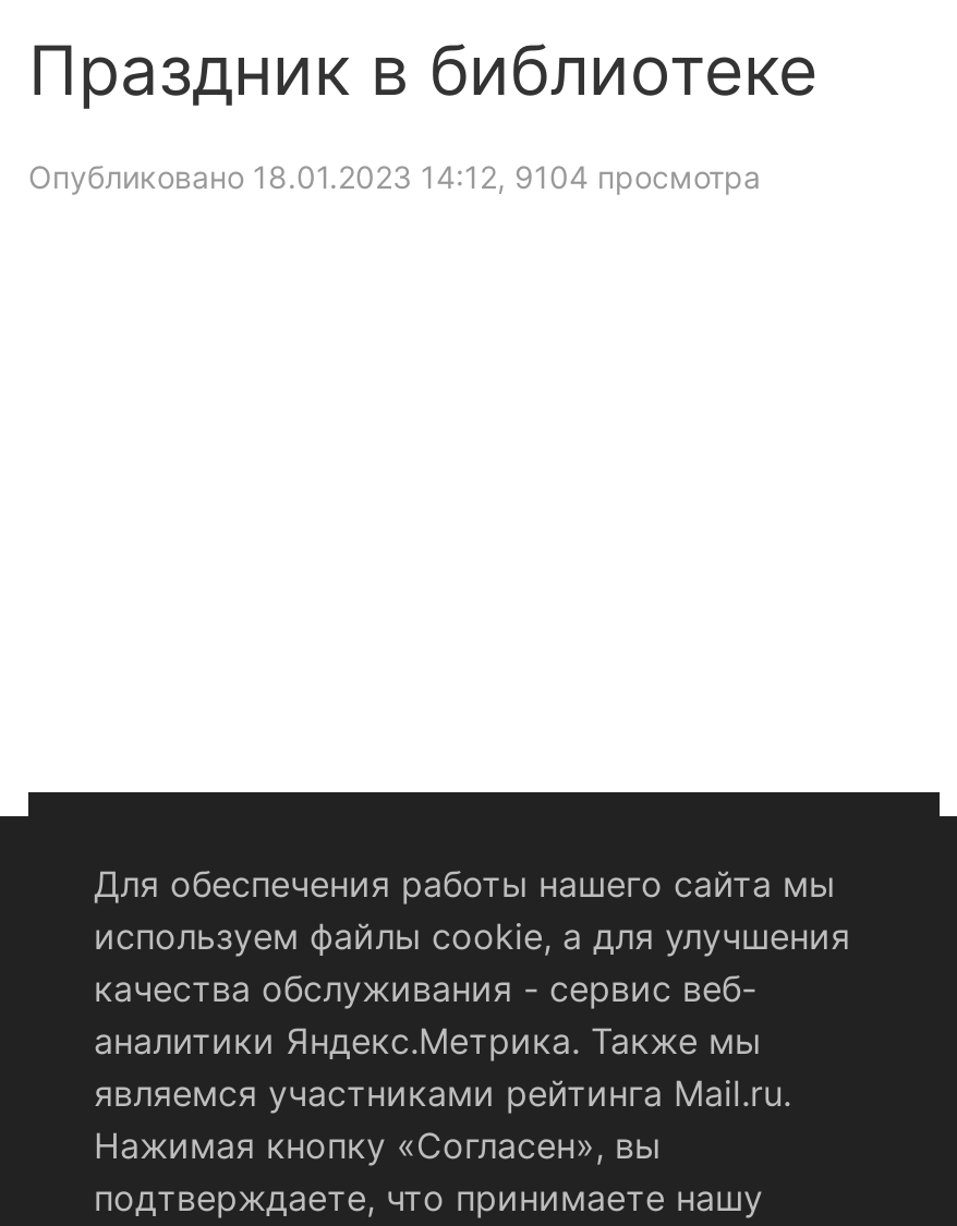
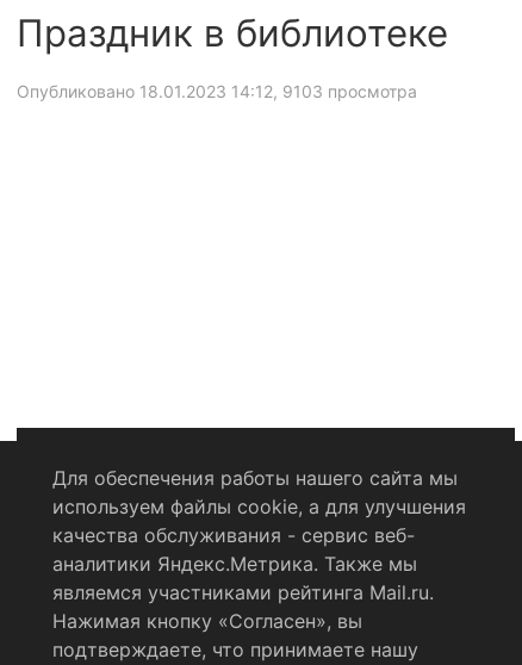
- Опубликовано 18.01.2023 14:12, 9104 просмотра
+ Опубликовано 18.01.2023 14:12, 9103 просмотра
